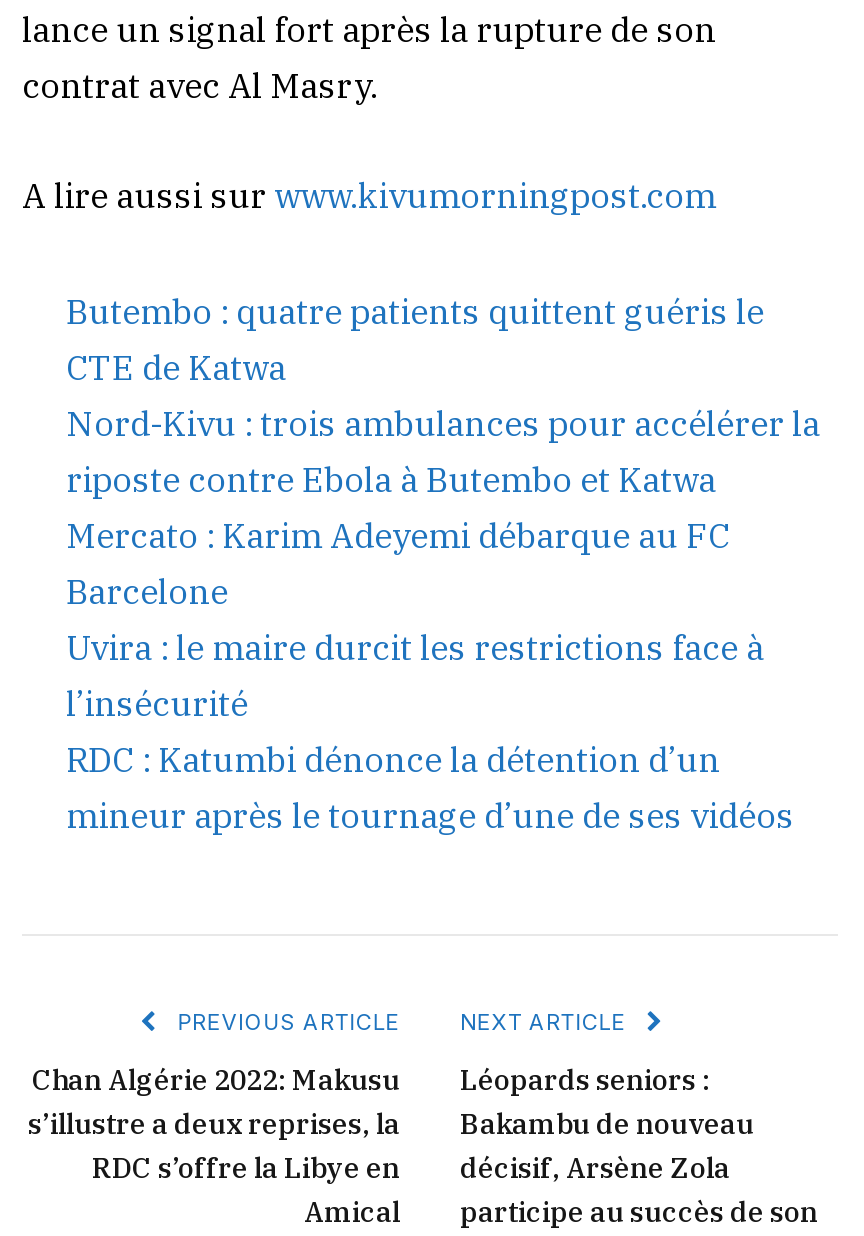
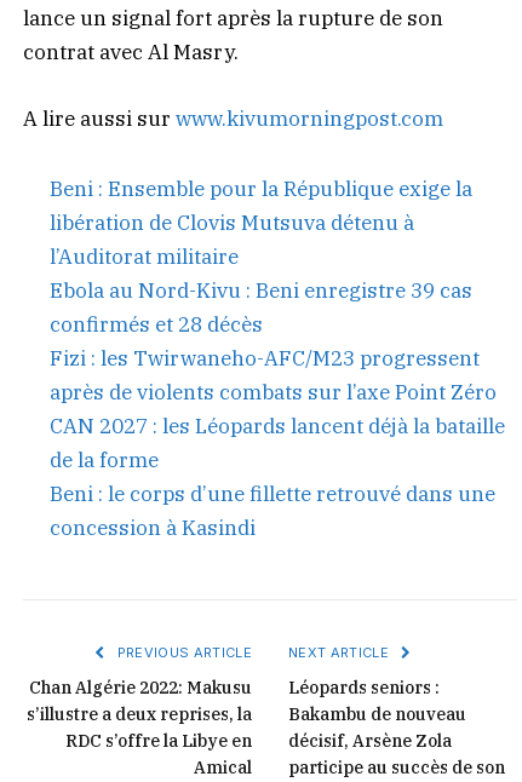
- Butembo : quatre patients quittent guéris le
- CTE de Katwa
- Nord-Kivu : trois ambulances pour accélérer la
- riposte contre Ebola à Butembo et Katwa
- Mercato : Karim Adeyemi débarque au FC
- Barcelone
- Uvira : le maire durcit les restrictions face à
- l’insécurité
- RDC : Katumbi dénonce la détention d’un
- mineur après le tournage d’une de ses vidéos
+ Beni : Ensemble pour la République exige la
+ libération de Clovis Mutsuva détenu à
+ l’Auditorat militaire
+ Ebola au Nord-Kivu : Beni enregistre 39 cas
+ confirmés et 28 décès
+ Fizi : les Twirwaneho-AFC/M23 progressent
+ après de violents combats sur l’axe Point Zéro
+ CAN 2027 : les Léopards lancent déjà la bataille
+ de la forme
+ Beni : le corps d’une fillette retrouvé dans une
+ concession à Kasindi
